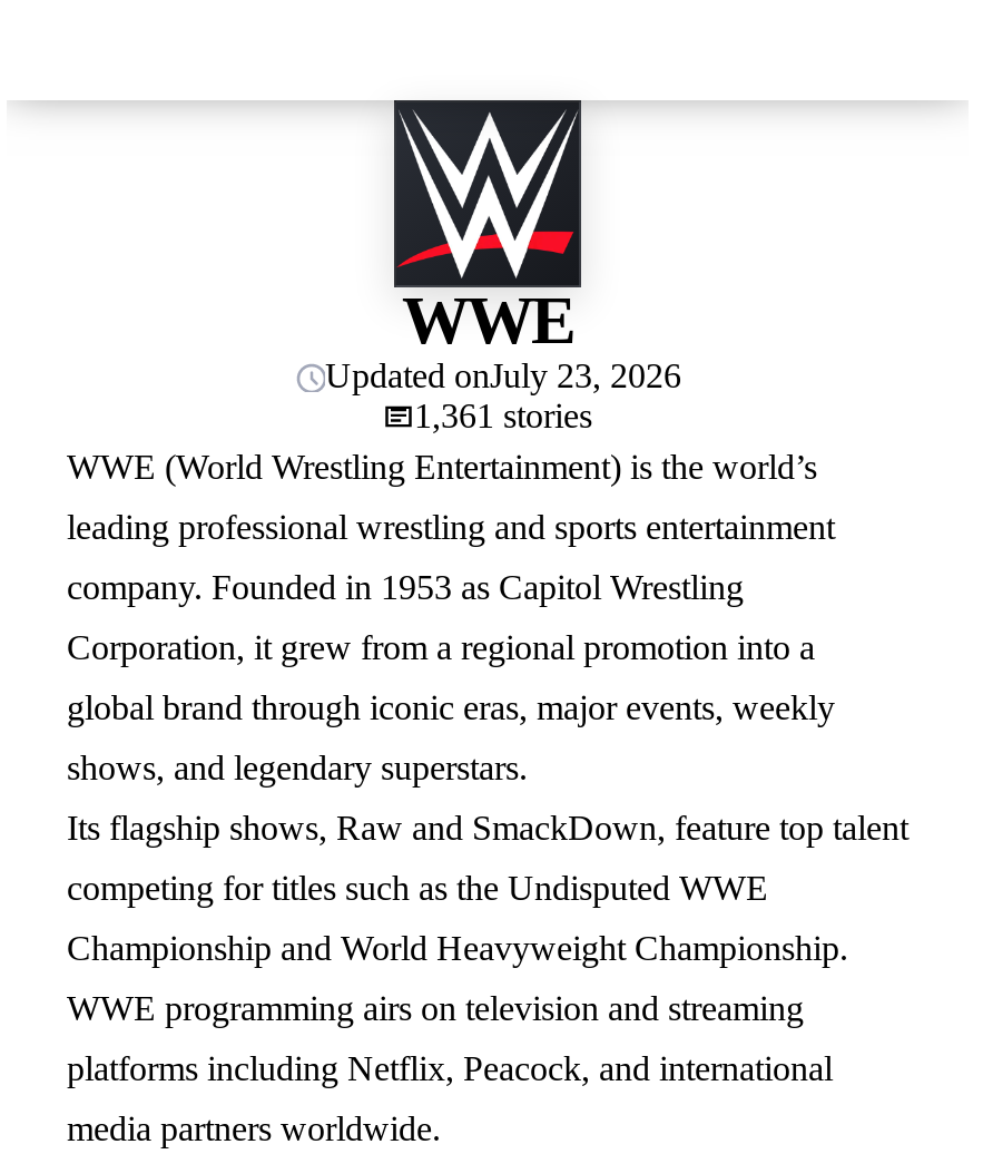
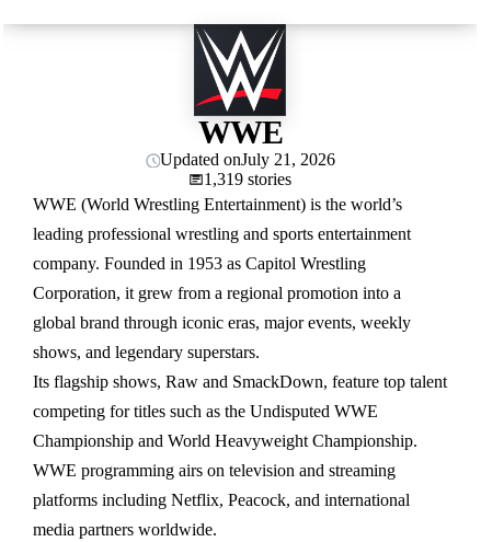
- Updated onJuly 23, 2026
+ Updated onJuly 21, 2026

- 1,361 stories
+ 1,319 stories
